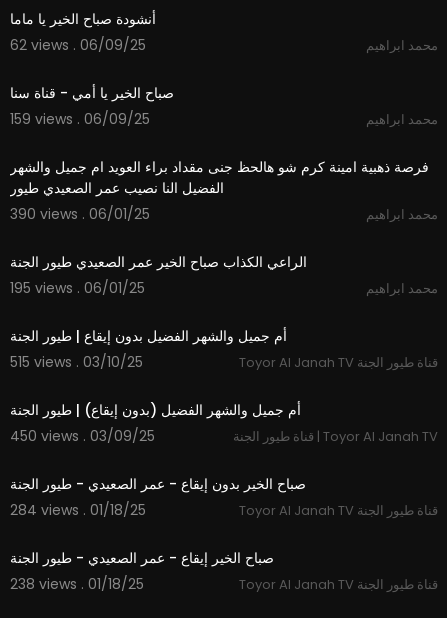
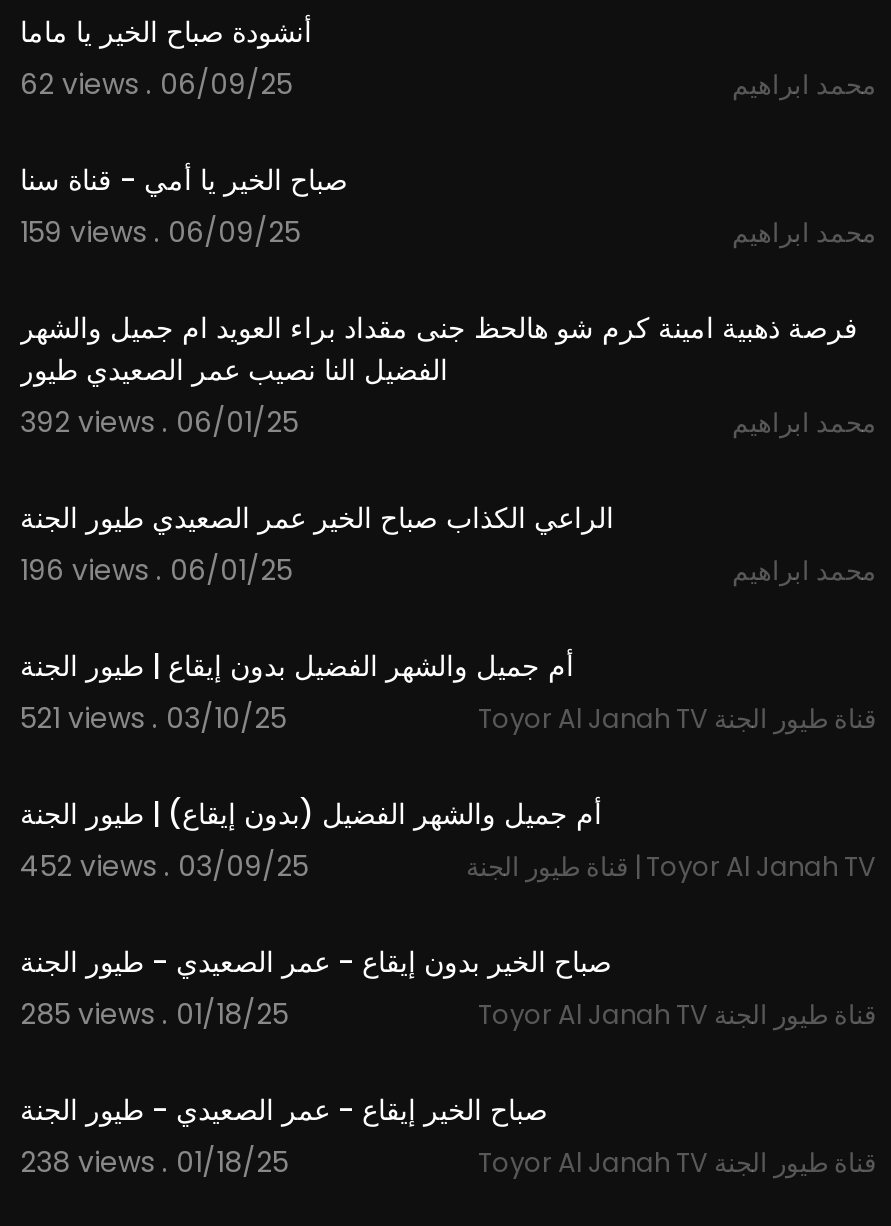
- 390 views . 06/01/25
+ 392 views . 06/01/25

- 195 views . 06/01/25
+ 196 views . 06/01/25

- 515 views . 03/10/25
+ 521 views . 03/10/25

- 450 views . 03/09/25
+ 452 views . 03/09/25

- 284 views . 01/18/25
+ 285 views . 01/18/25
